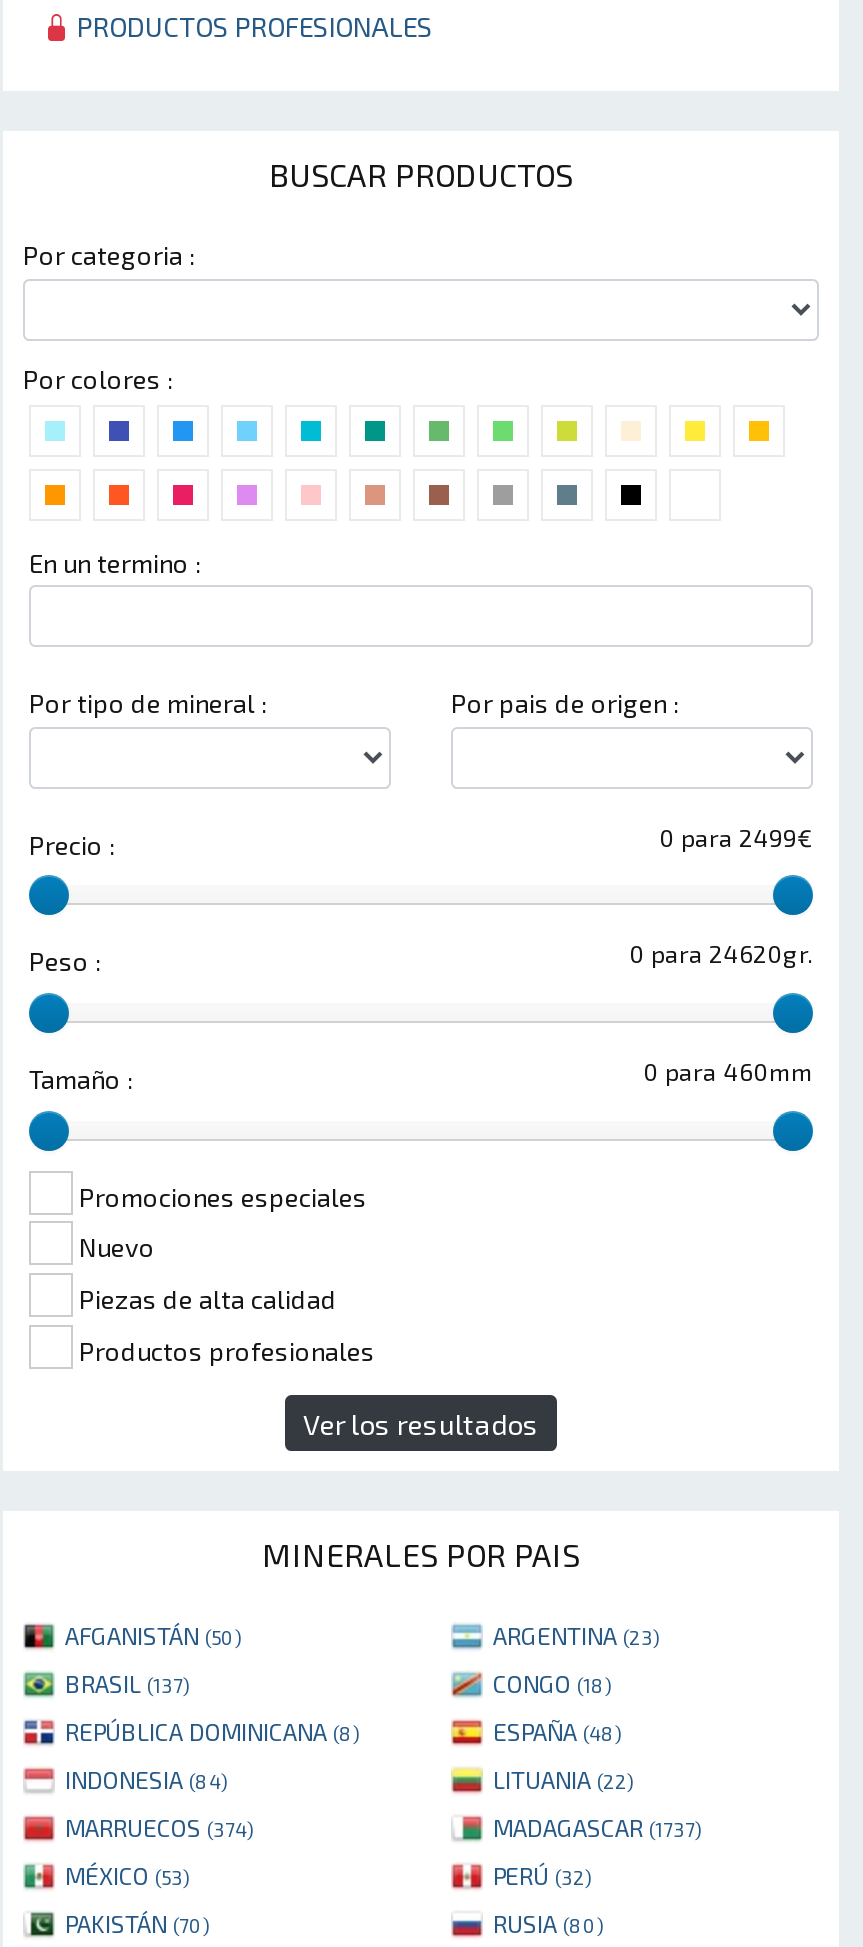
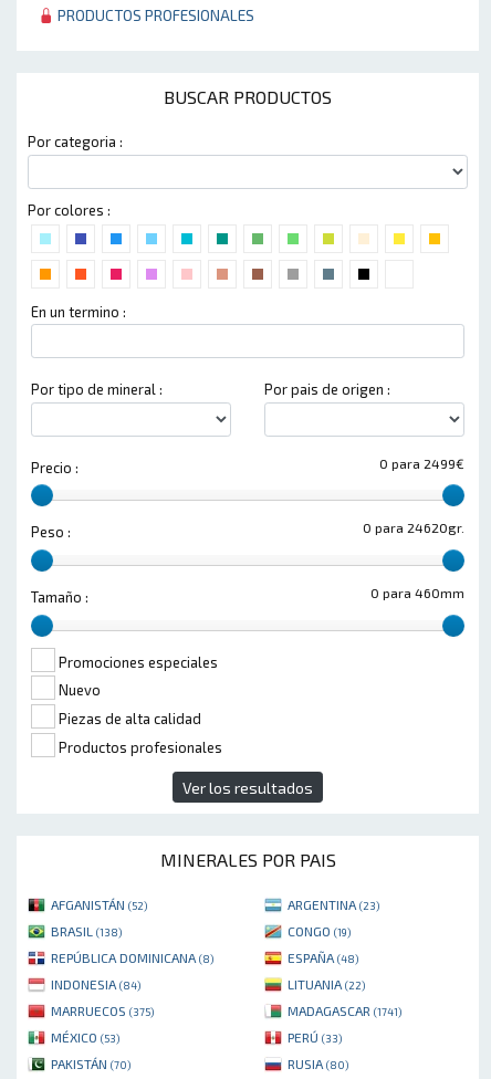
- AFGANISTÁN (50)
+ AFGANISTÁN (52)

- BRASIL (137)
+ BRASIL (138)

- CONGO (18)
+ CONGO (19)

- MARRUECOS (374)
+ MARRUECOS (375)

- MADAGASCAR (1737)
+ MADAGASCAR (1741)

- PERÚ (32)
+ PERÚ (33)
